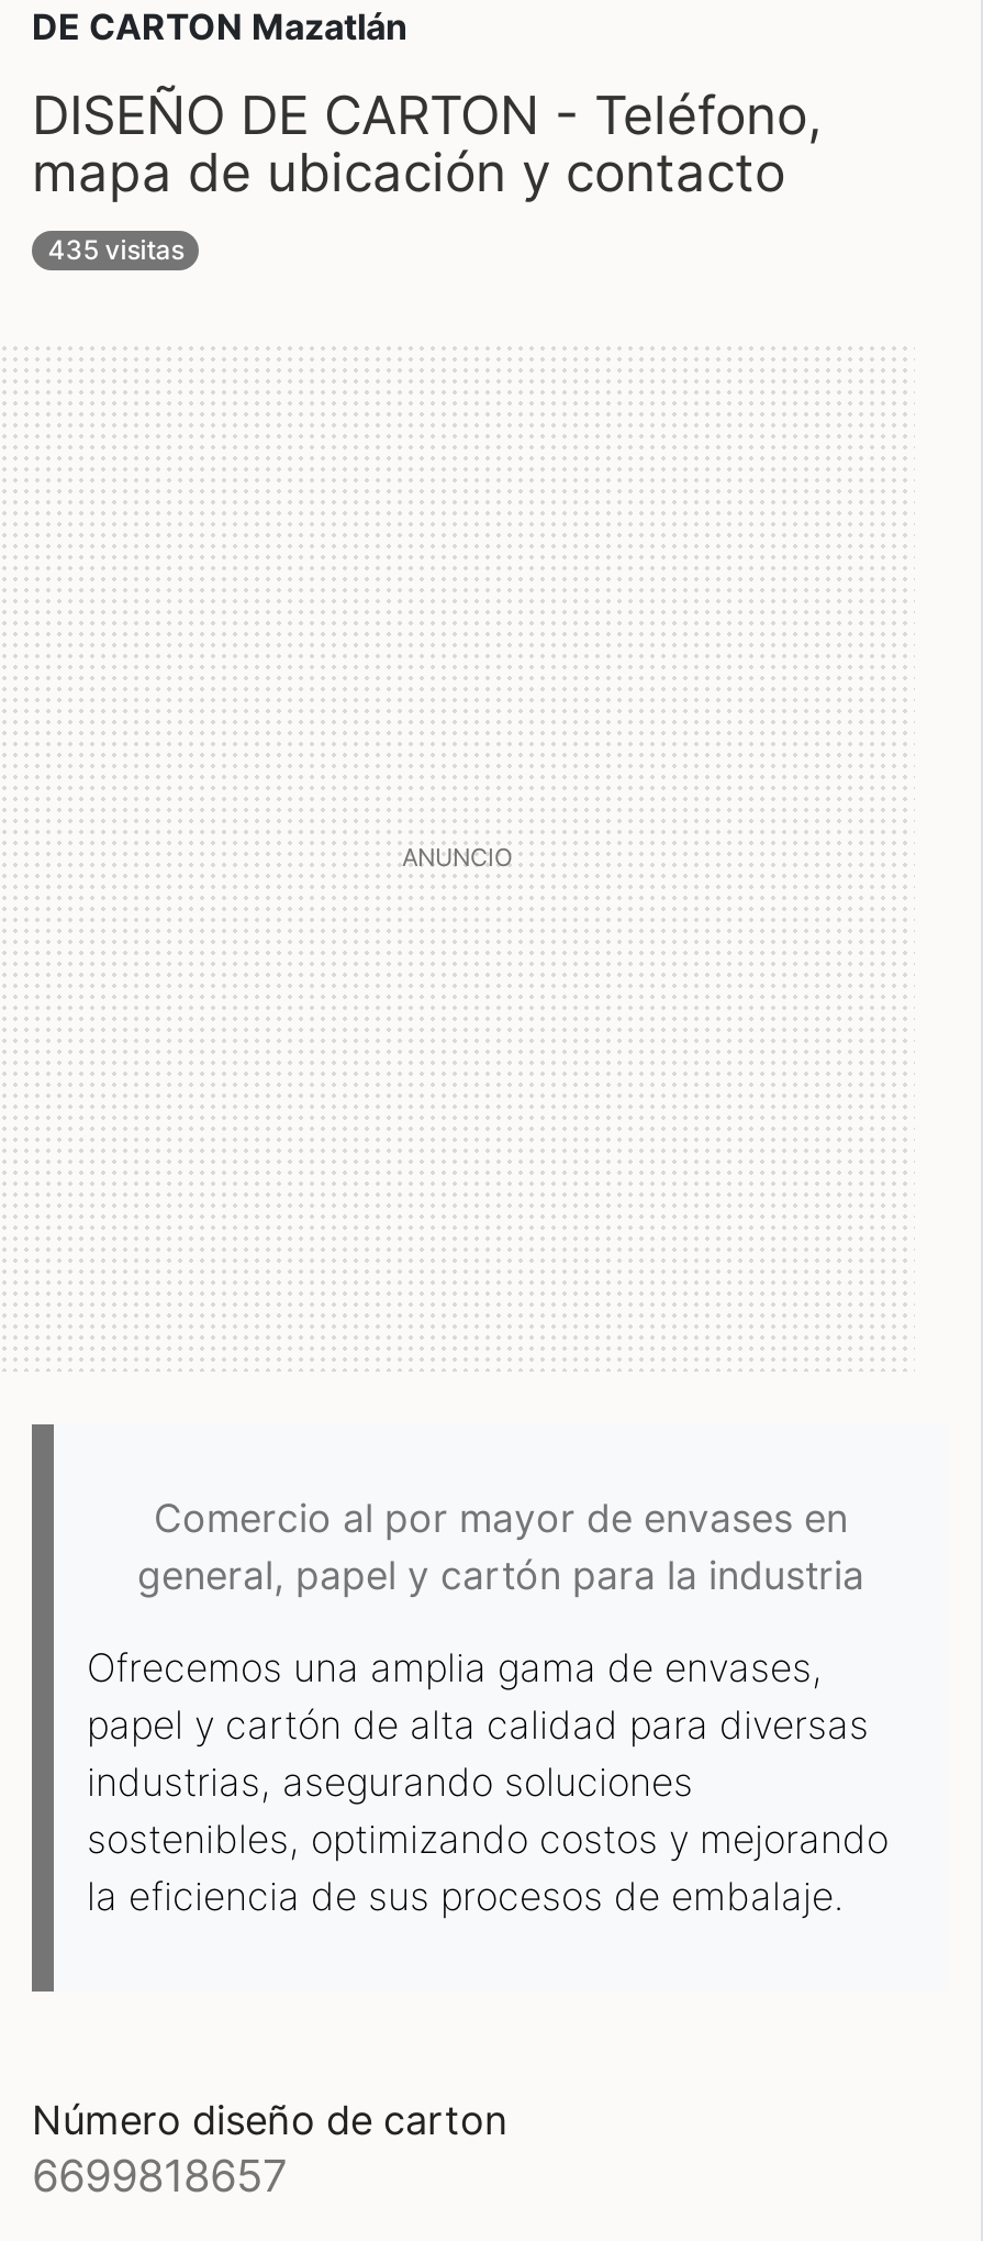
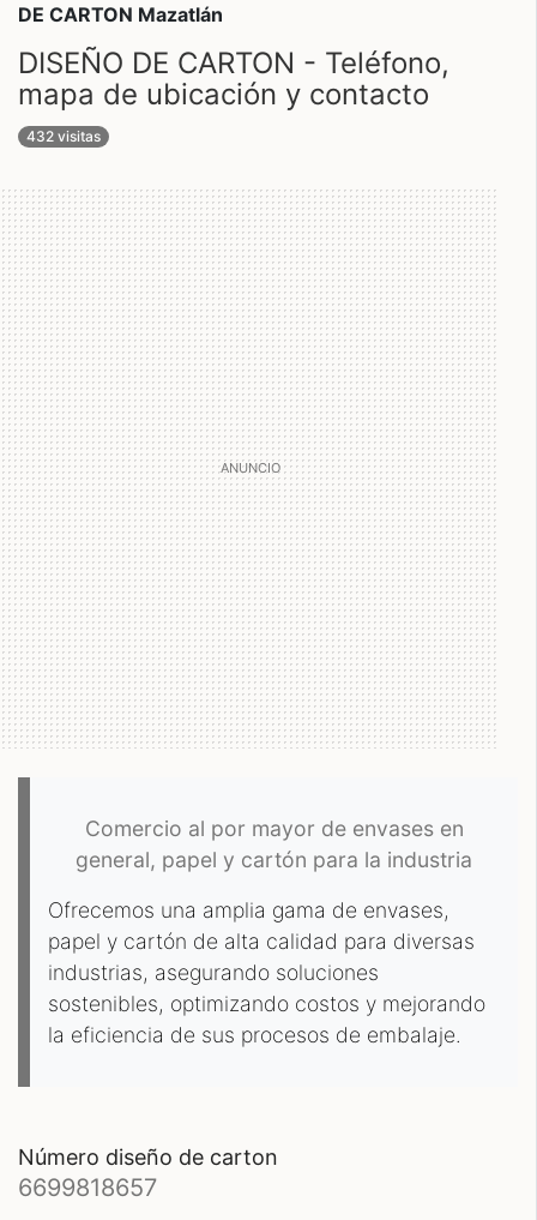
- 435 visitas
+ 432 visitas
